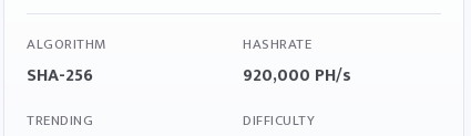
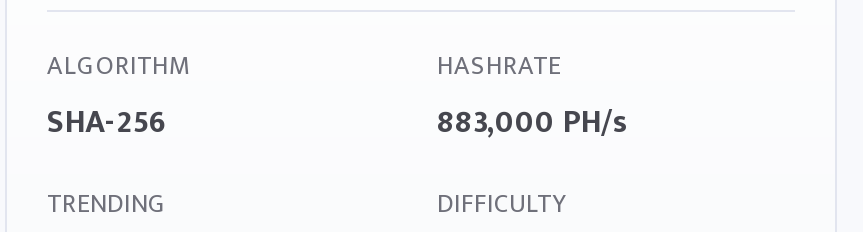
- 920,000 PH/s
+ 883,000 PH/s
